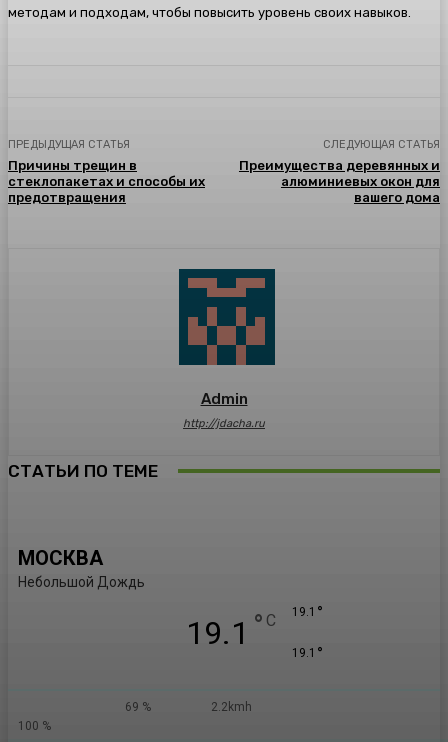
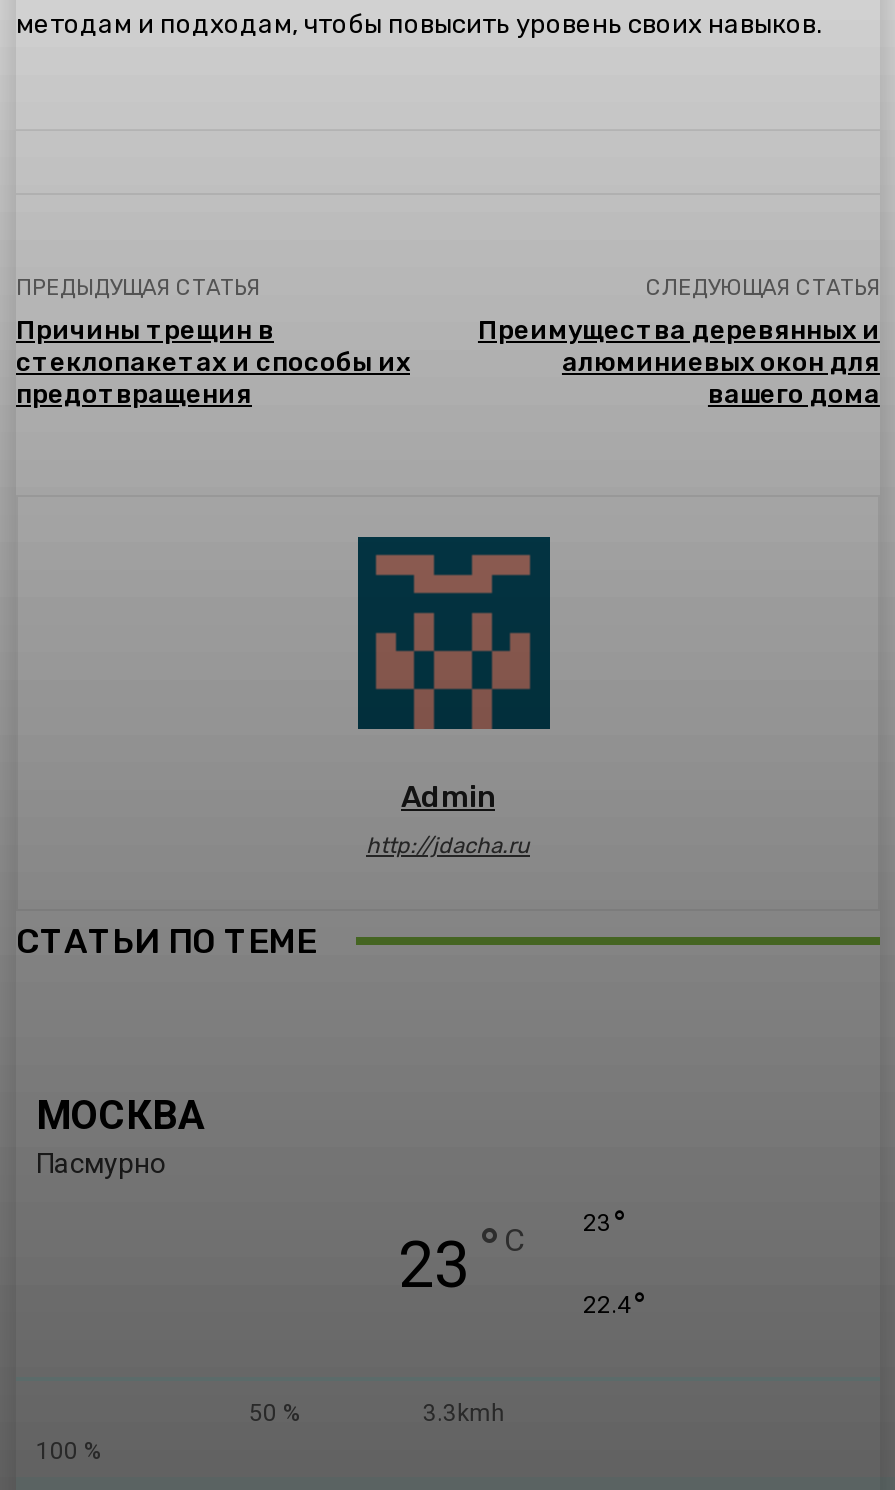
- Небольшой Дождь
- 19.1 ° C
- 19.1°
+ Пасмурно
+ 23 ° C
+ 23°

- 19.1°
+ 22.4°

- 69 %
- 2.2kmh
+ 50 %
+ 3.3kmh
